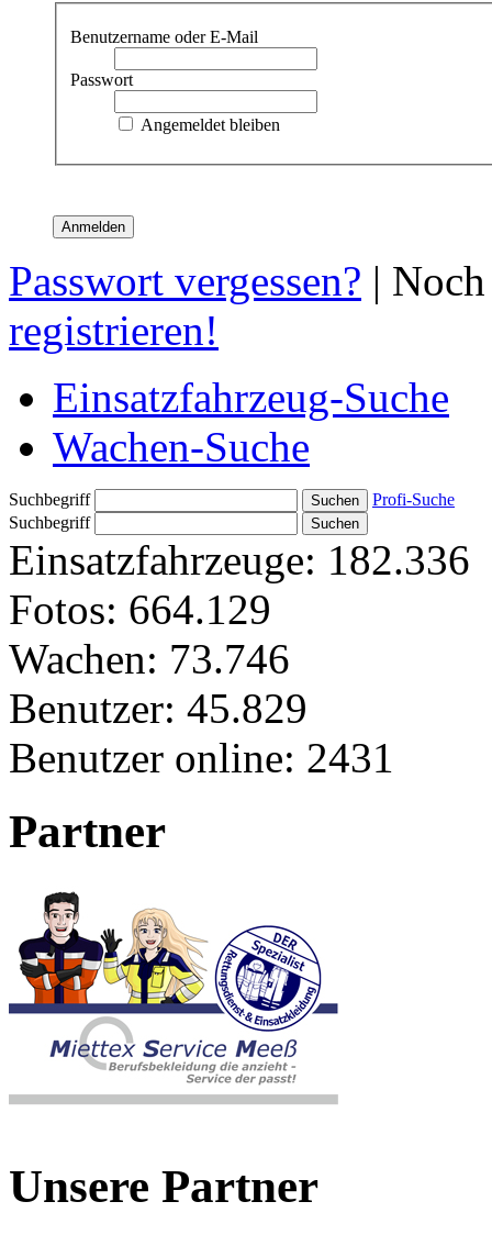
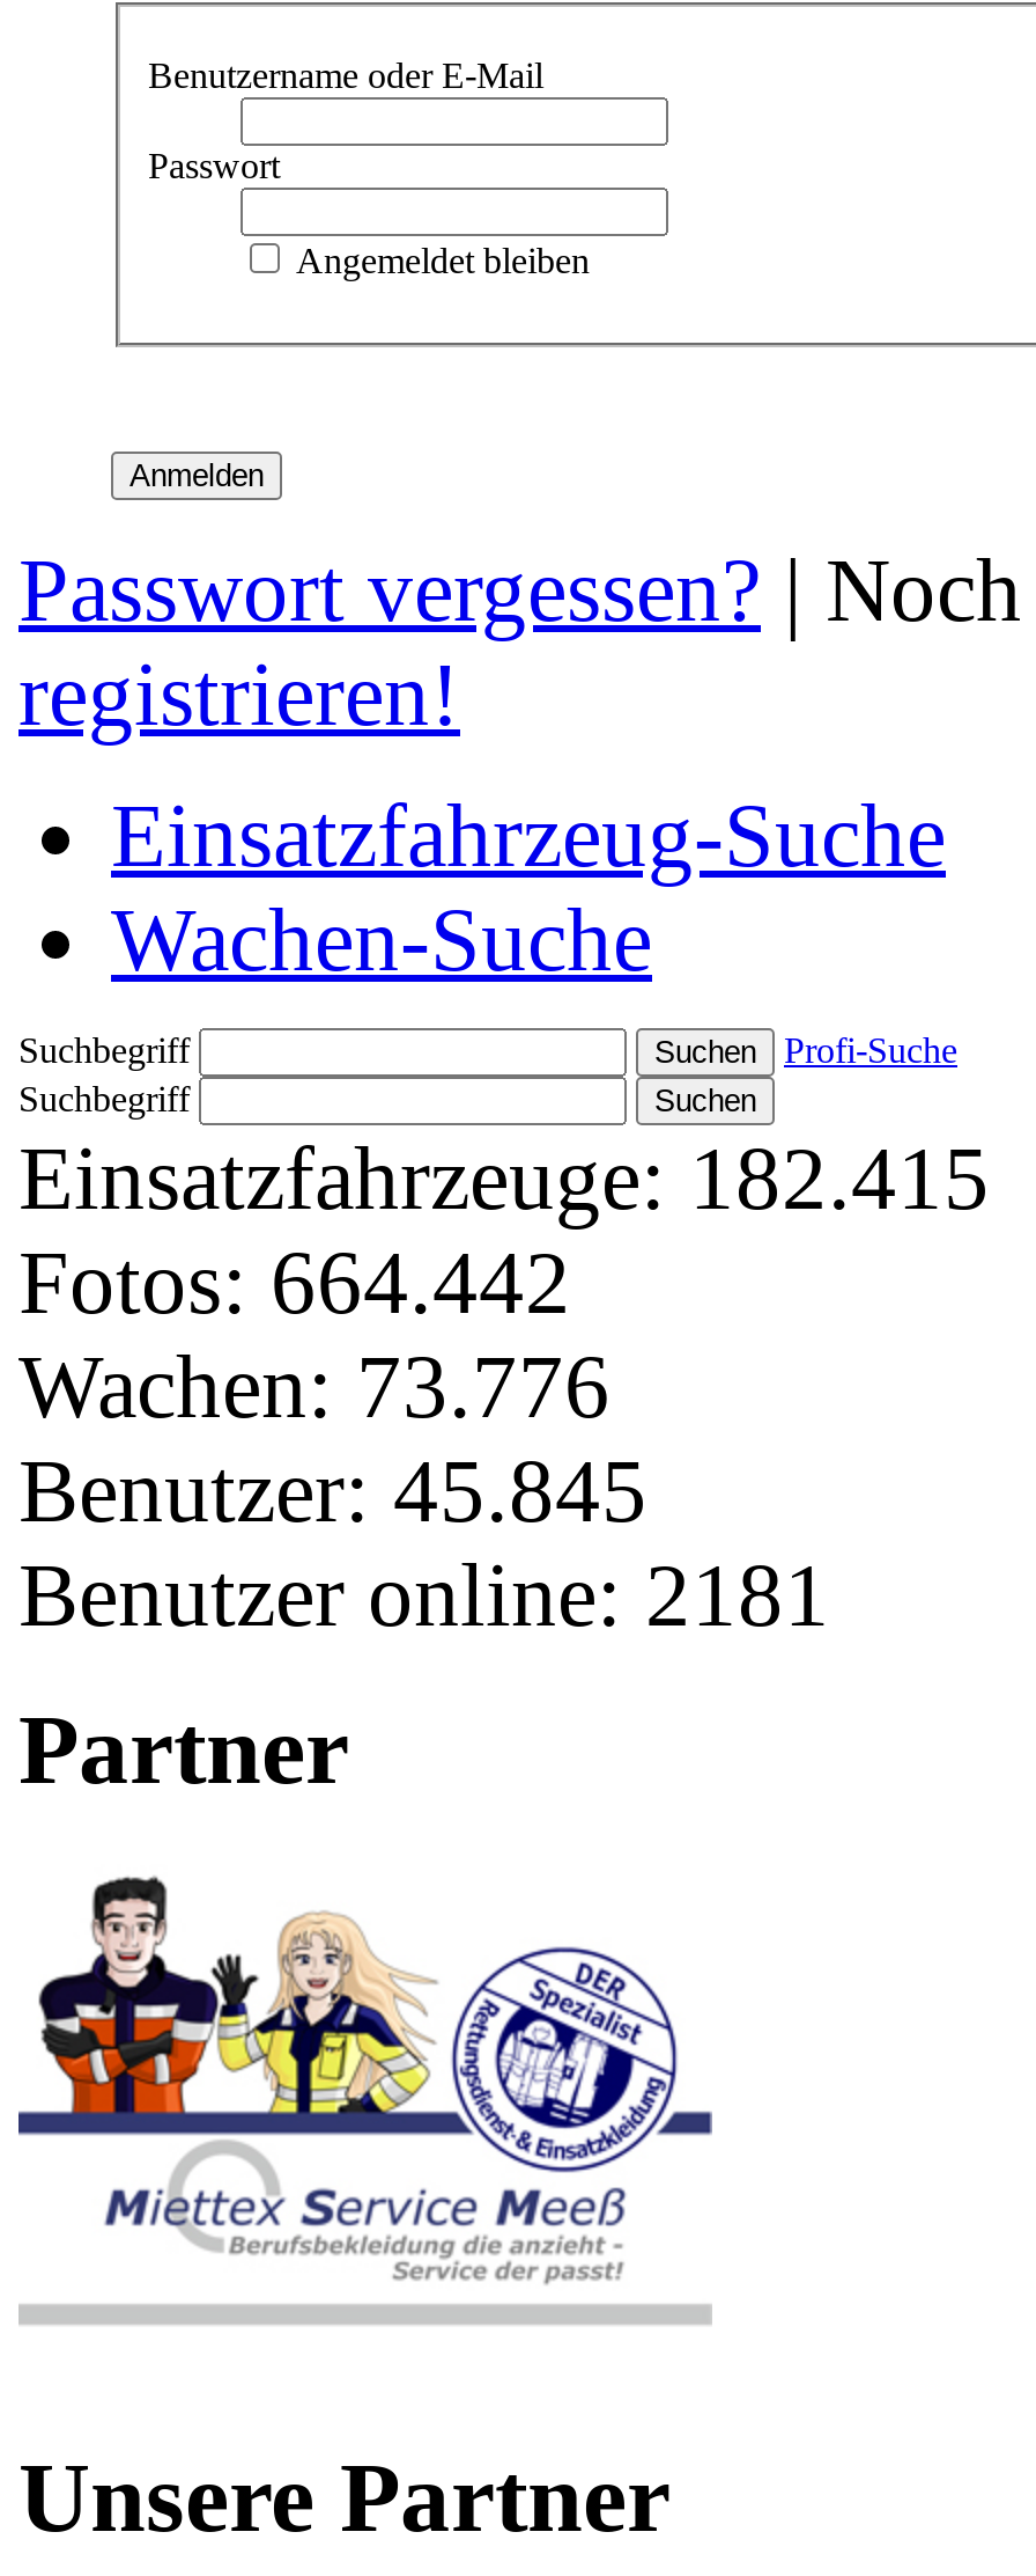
- Einsatzfahrzeuge: 182.336
+ Einsatzfahrzeuge: 182.415

- Fotos: 664.129
+ Fotos: 664.442

- Wachen: 73.746
+ Wachen: 73.776

- Benutzer: 45.829
+ Benutzer: 45.845

- Benutzer online: 2431
+ Benutzer online: 2181
